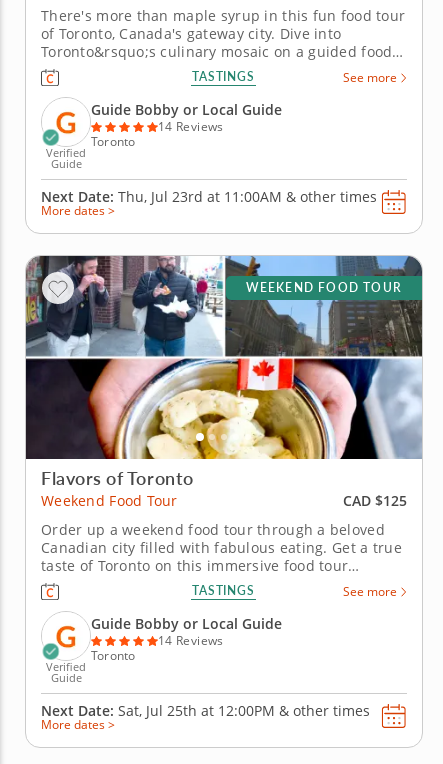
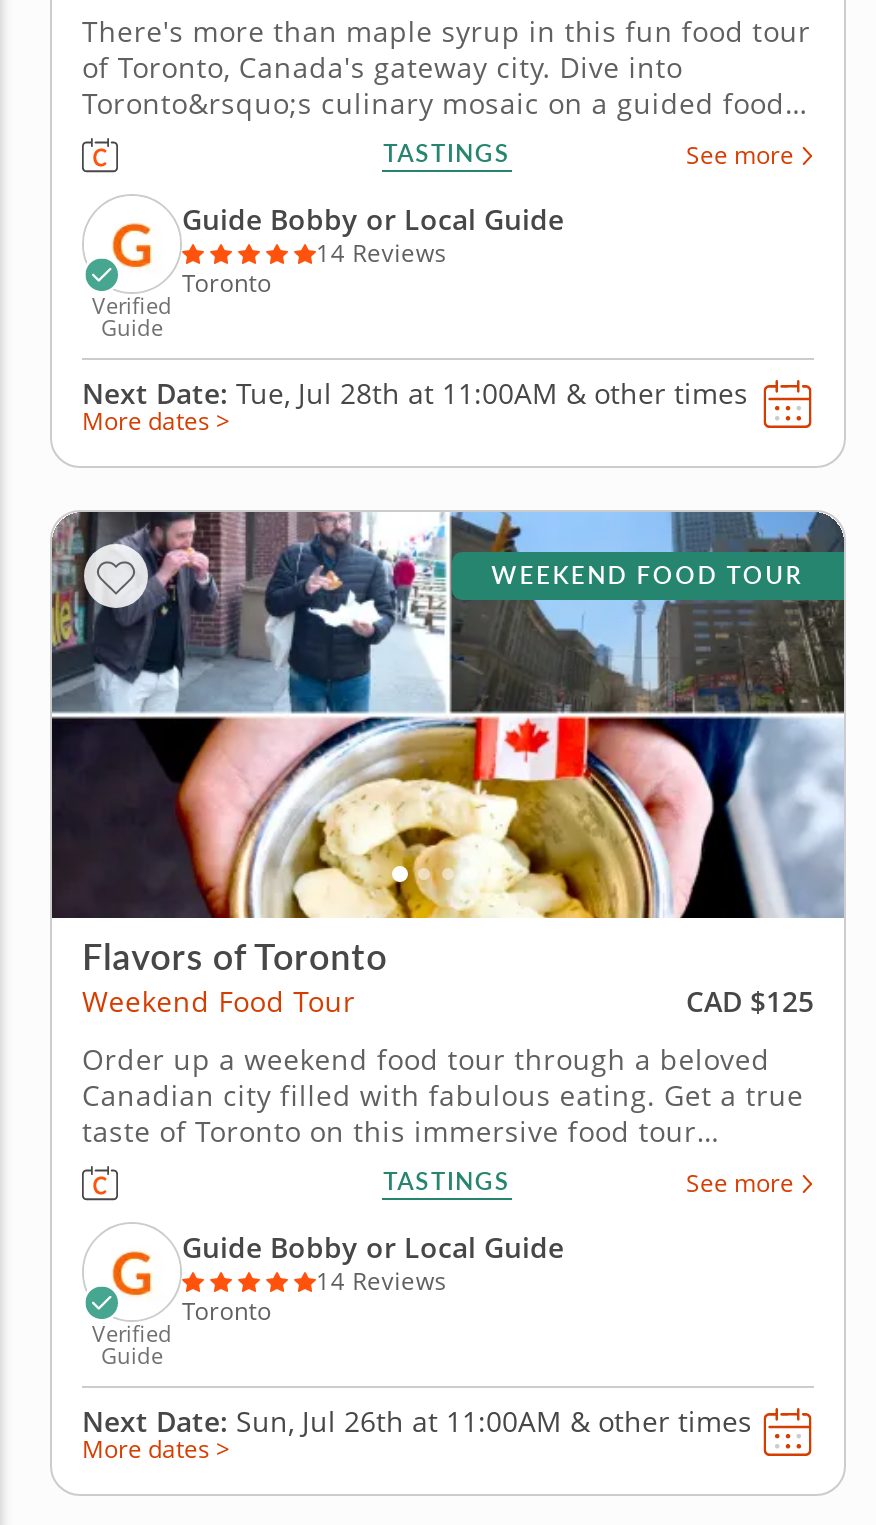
- Next Date: Thu, Jul 23rd at 11:00AM & other times
+ Next Date: Tue, Jul 28th at 11:00AM & other times

- Next Date: Sat, Jul 25th at 12:00PM & other times
+ Next Date: Sun, Jul 26th at 11:00AM & other times
